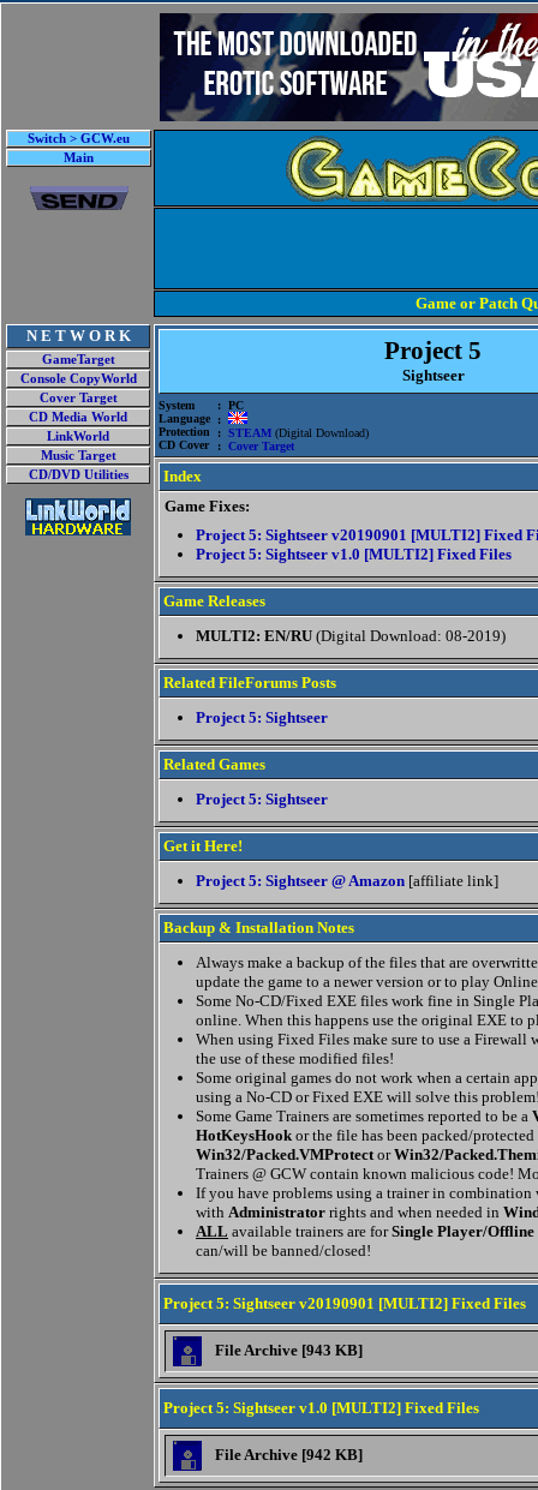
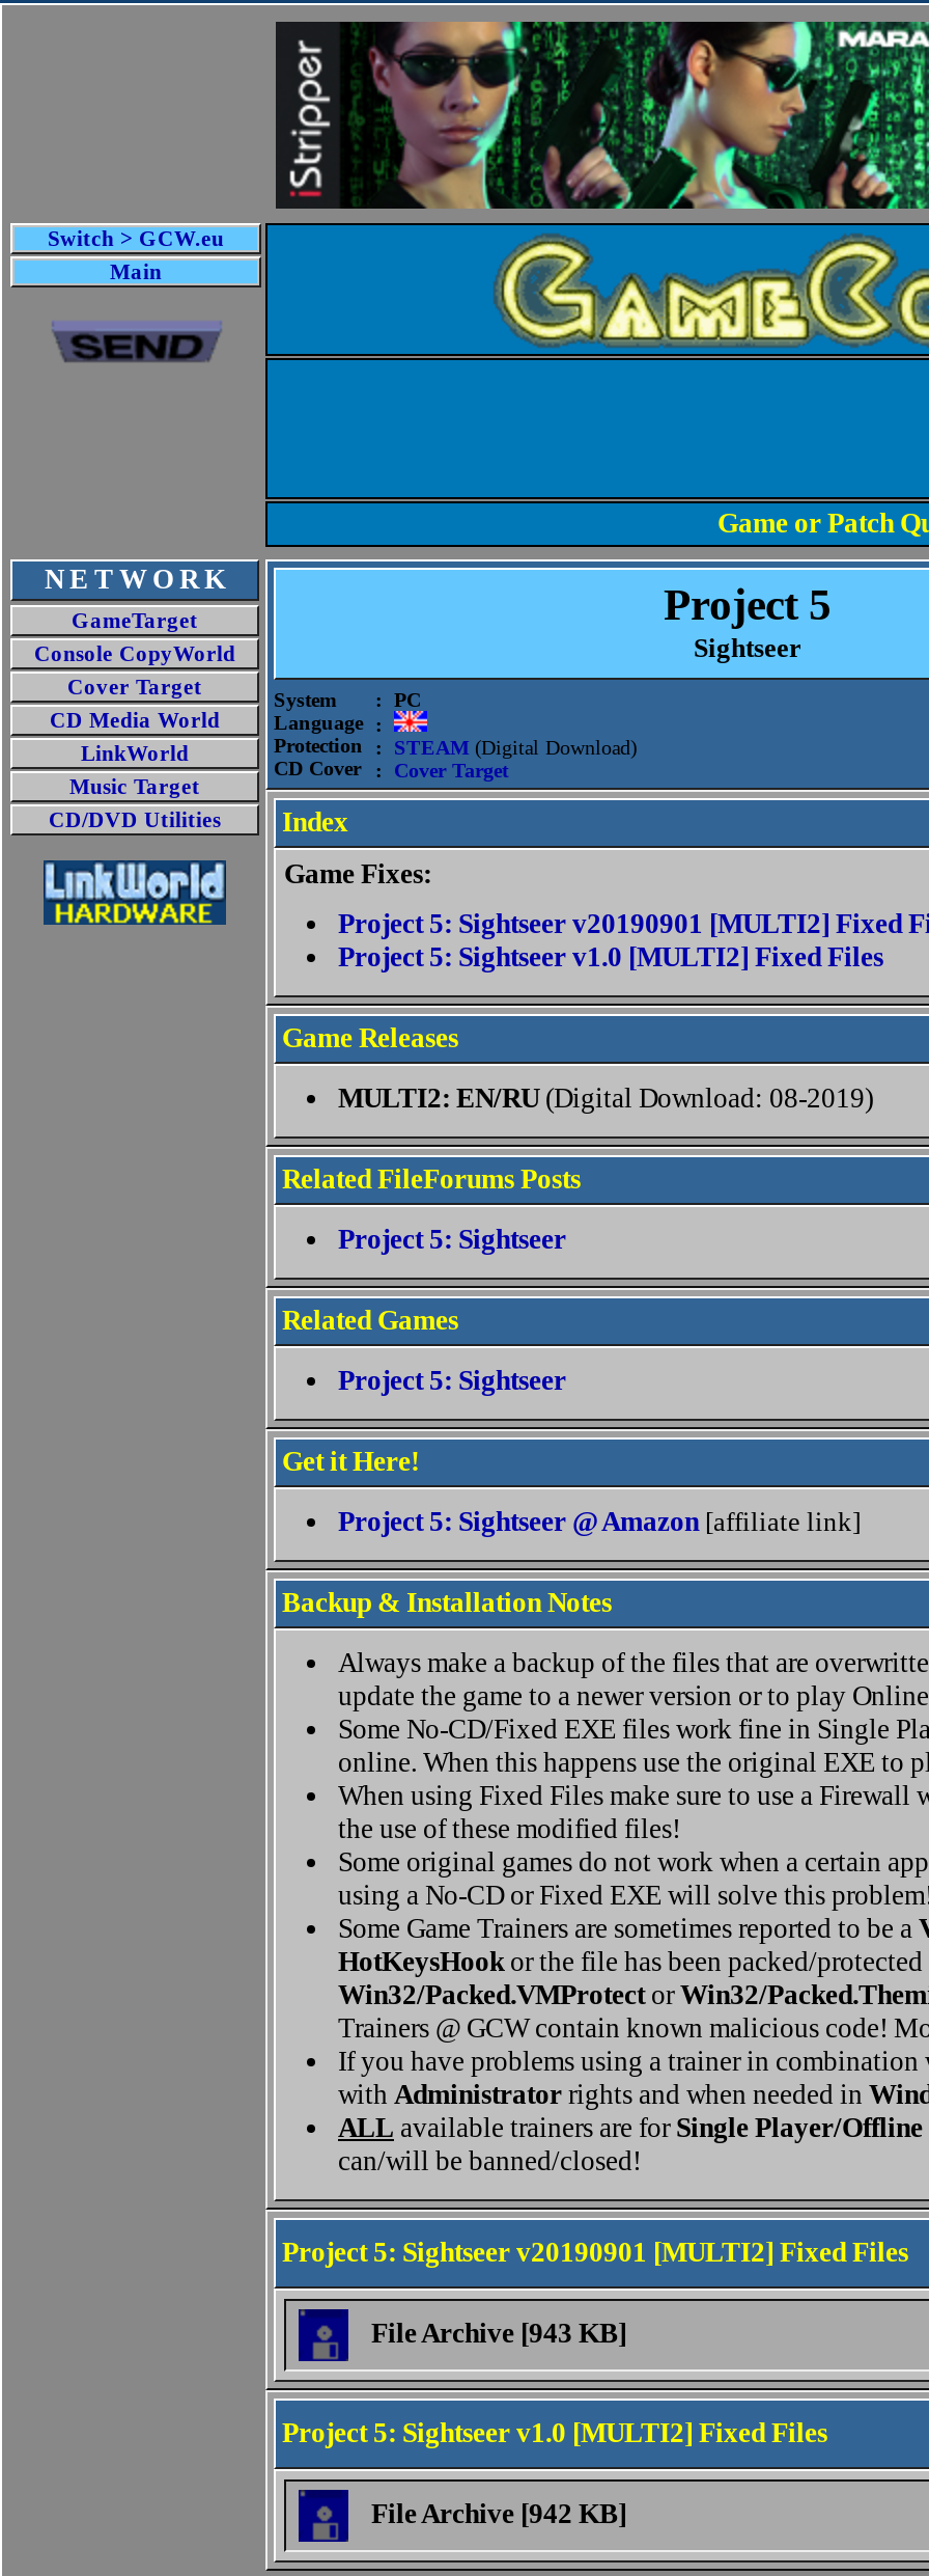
- [image]
+ [image]
